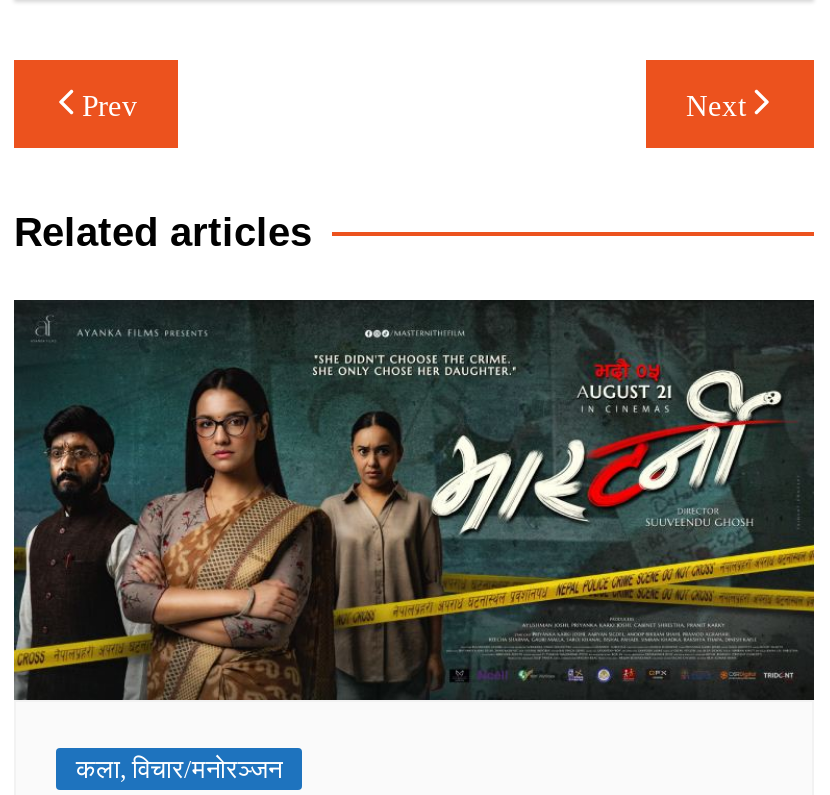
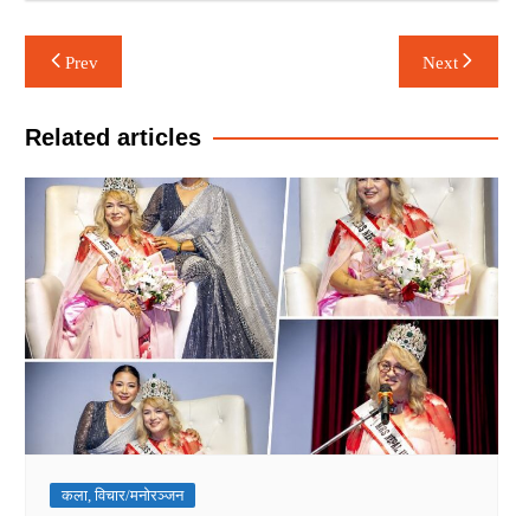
- [image]
+ [image]
